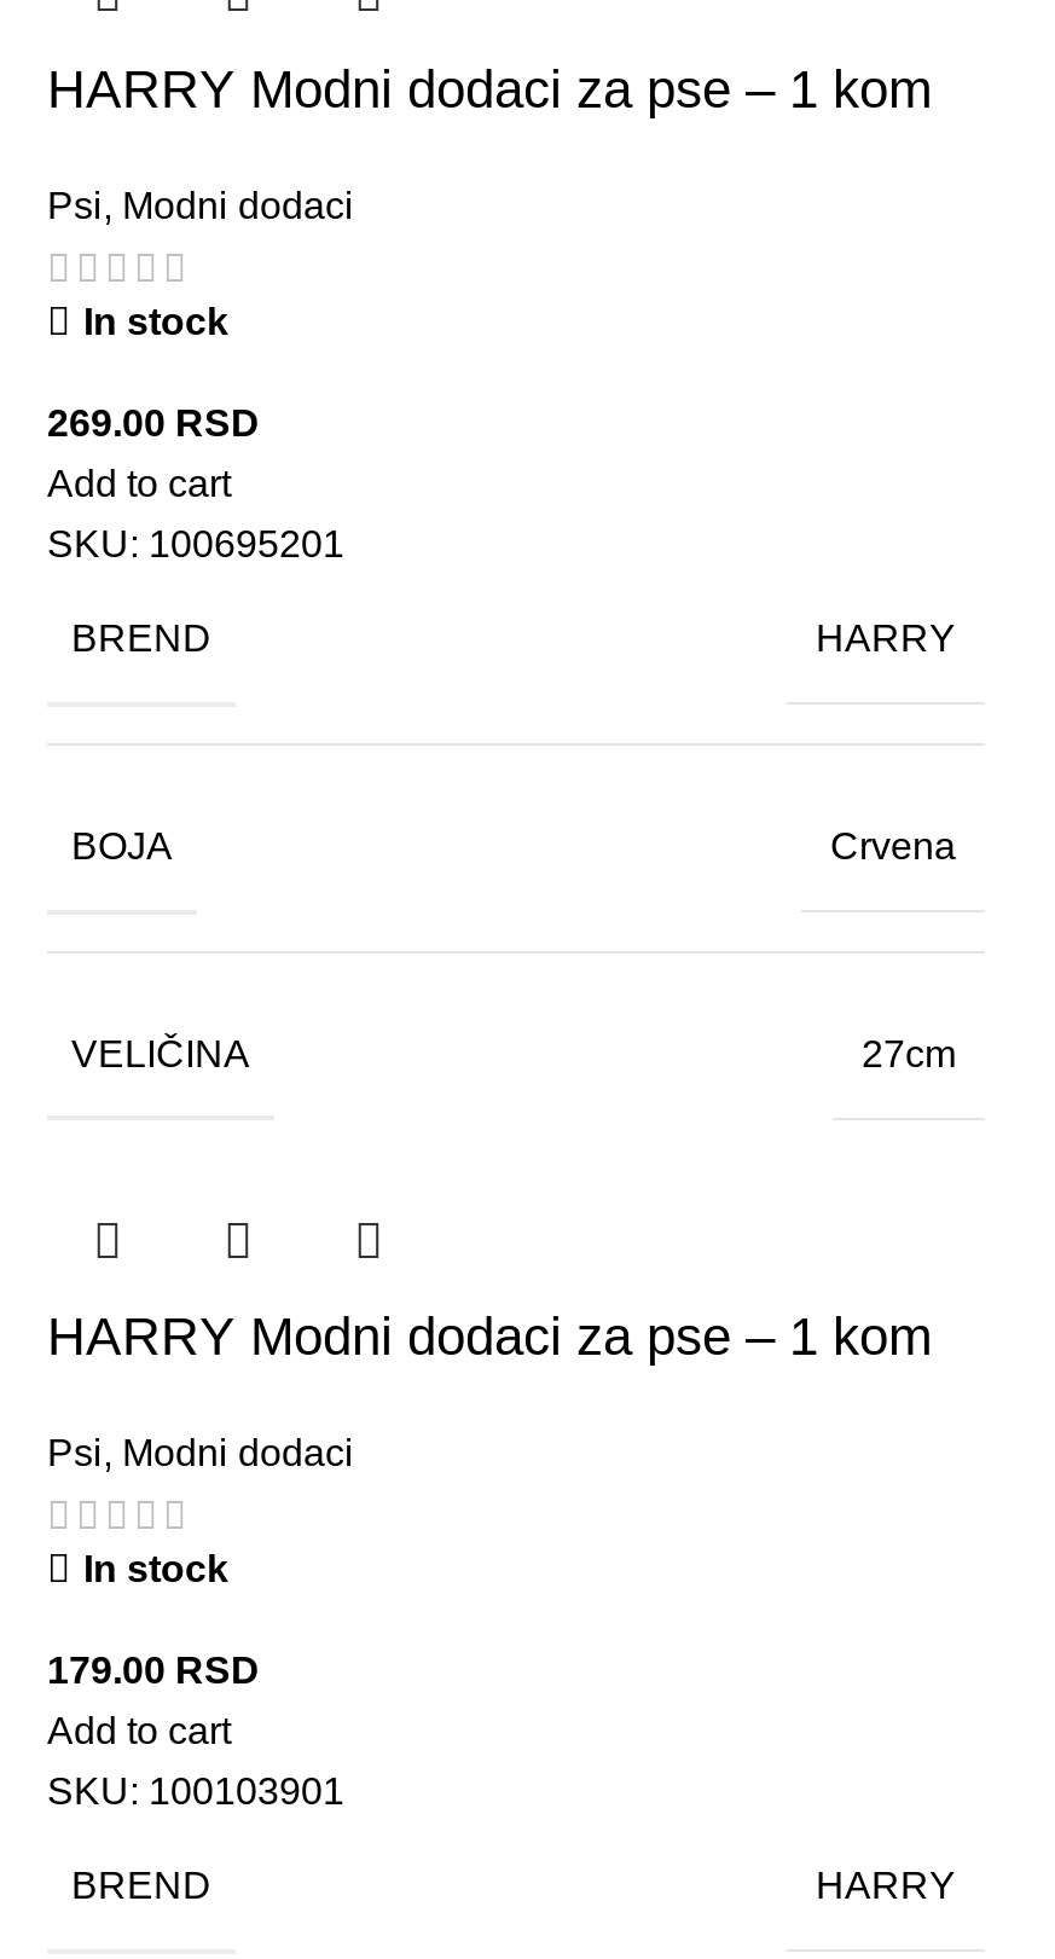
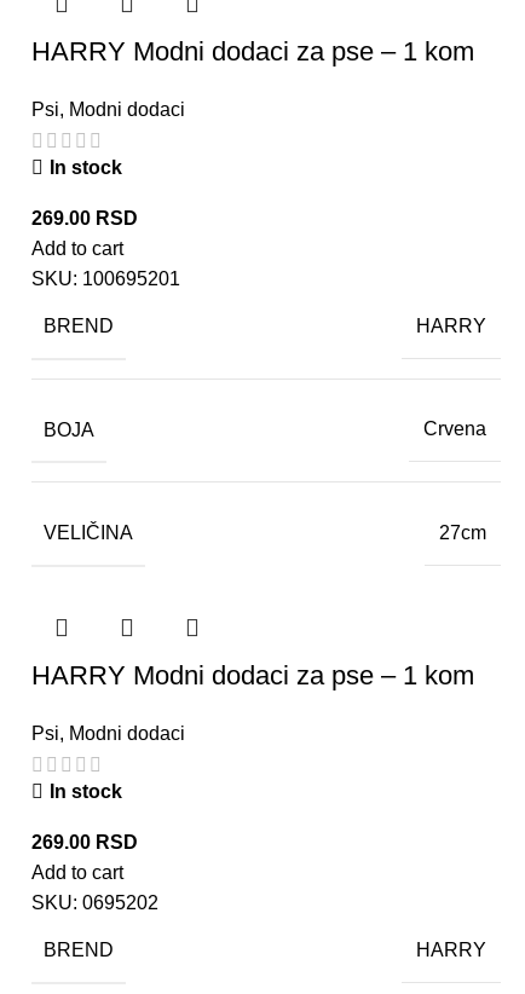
- 179.00 RSD
+ 269.00 RSD

- SKU: 100103901
+ SKU: 0695202
